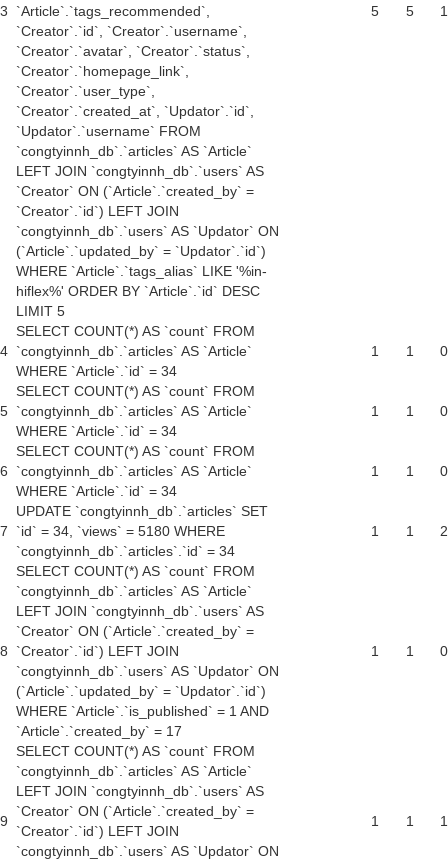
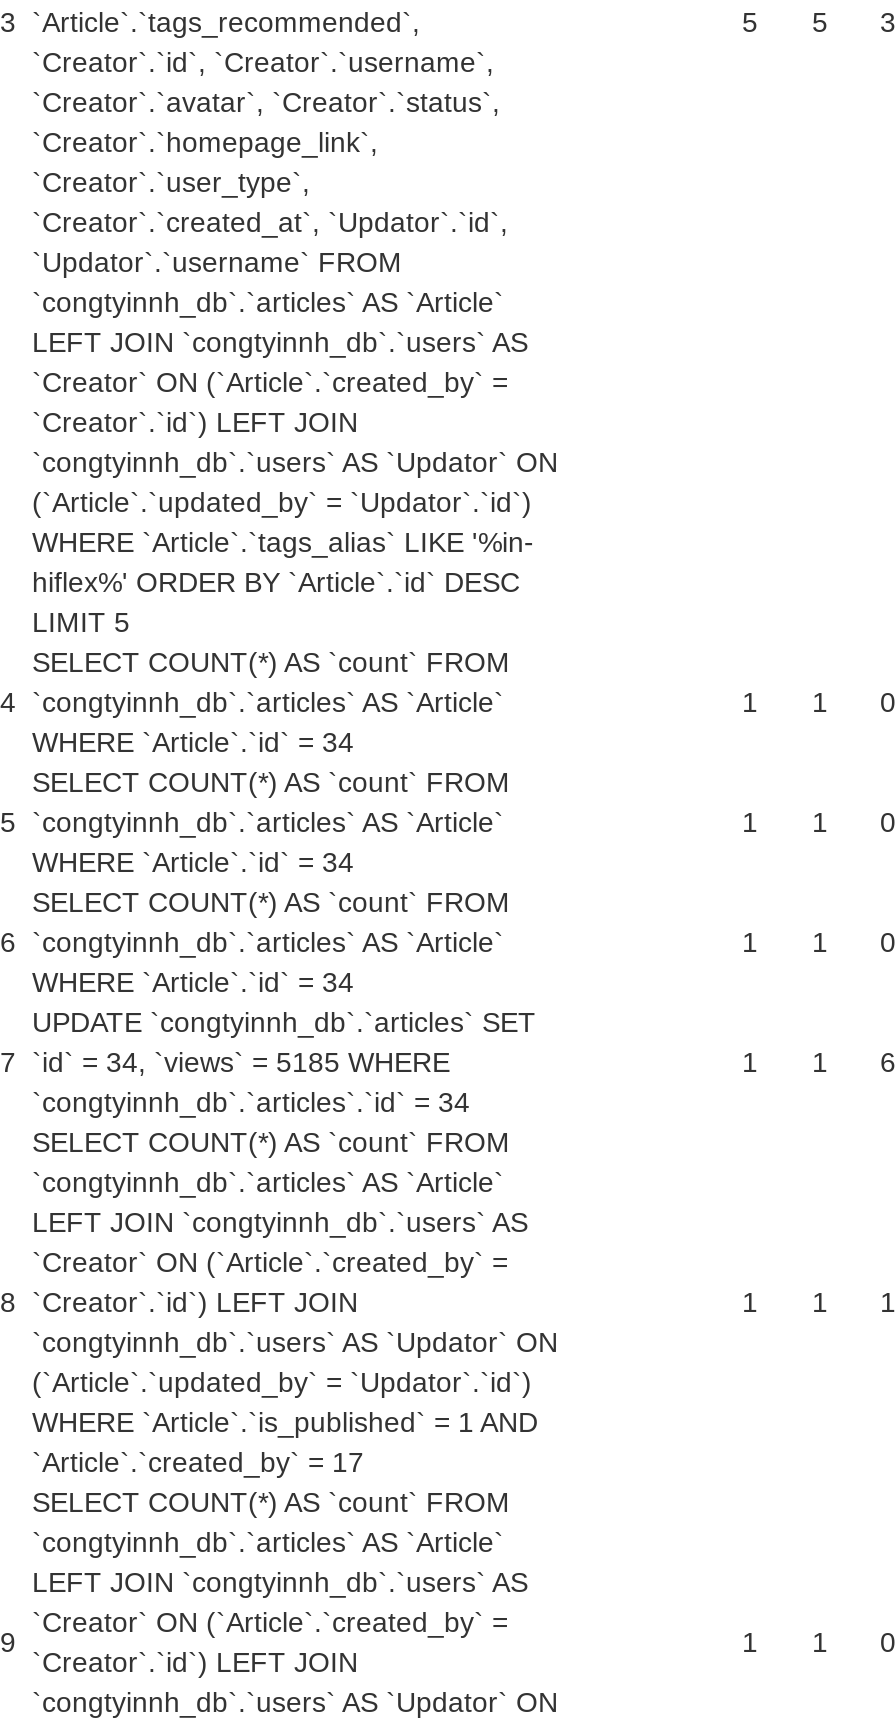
- 5 5 1
+ 5 5 3

- `id` = 34, `views` = 5180 WHERE
+ `id` = 34, `views` = 5185 WHERE

- 1 1 2
+ 1 1 6

- 1 1 0
+ 1 1 1

- 1 1 1
+ 1 1 0
